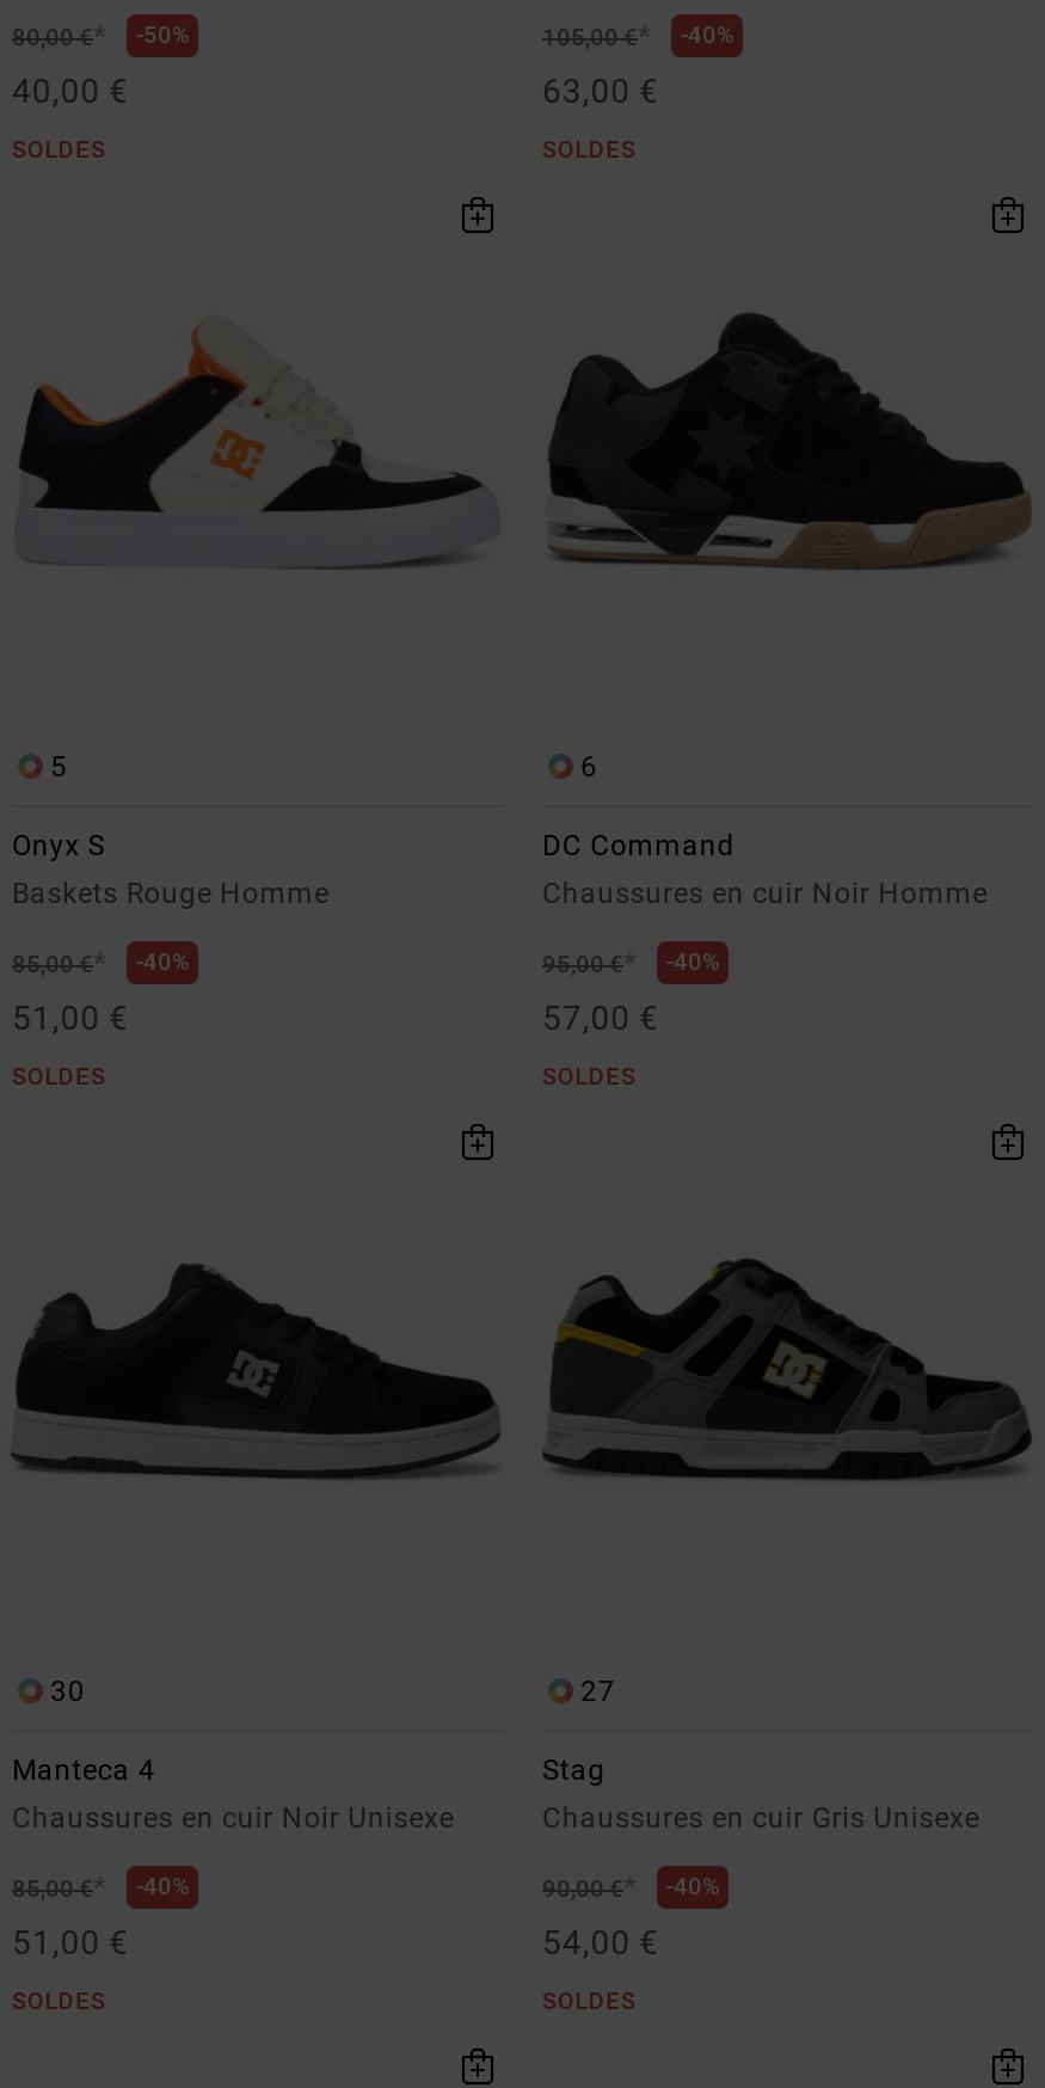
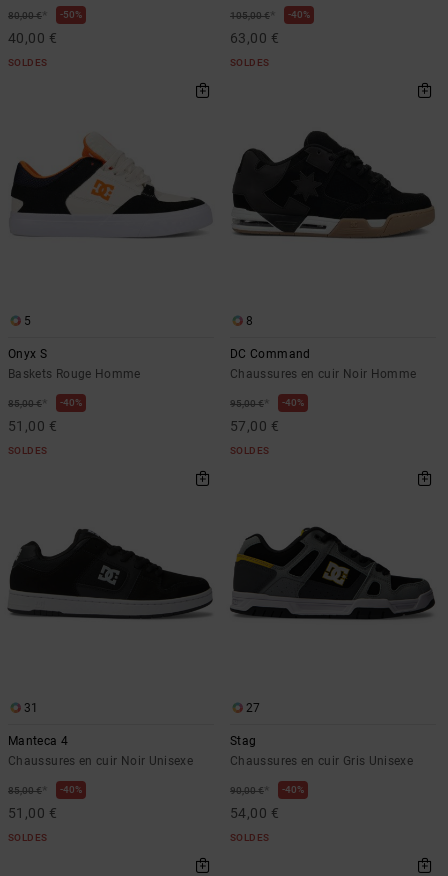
- 6
+ 8

- 30
+ 31
